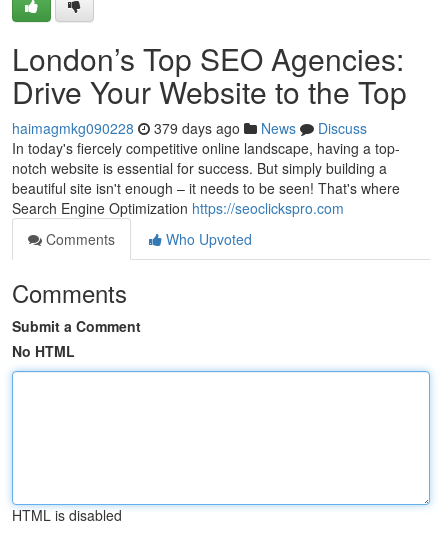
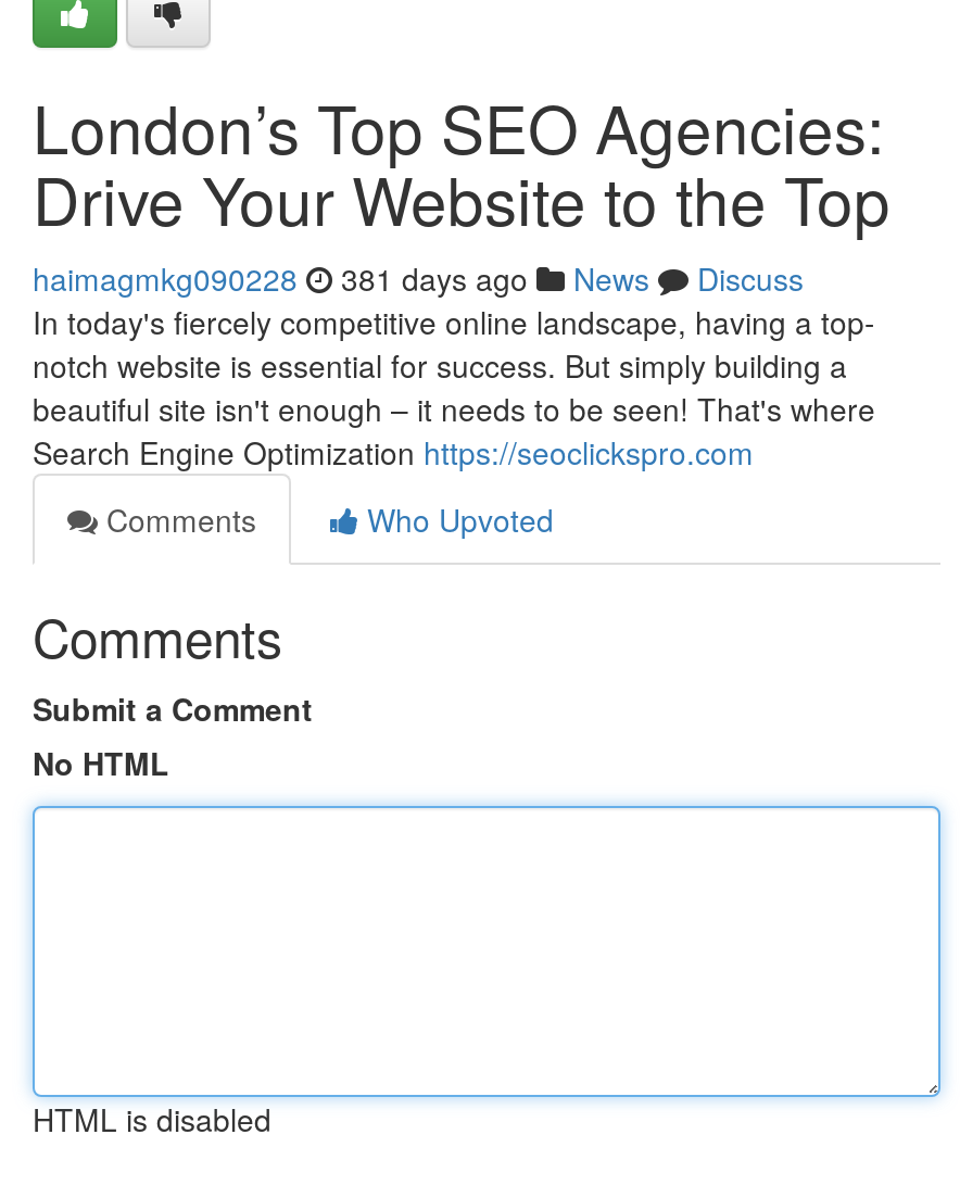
- haimagmkg090228 379 days ago News Discuss
+ haimagmkg090228 381 days ago News Discuss
